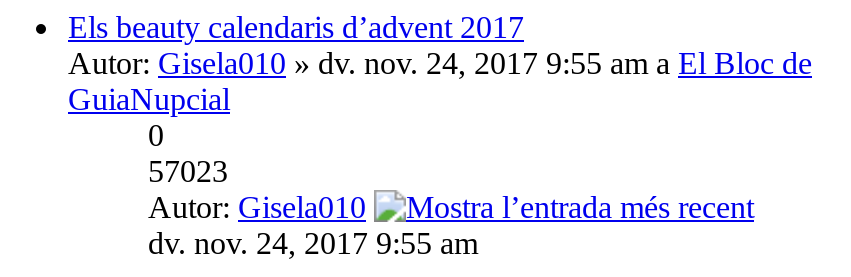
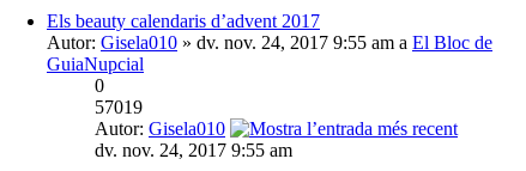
- 57023
+ 57019
